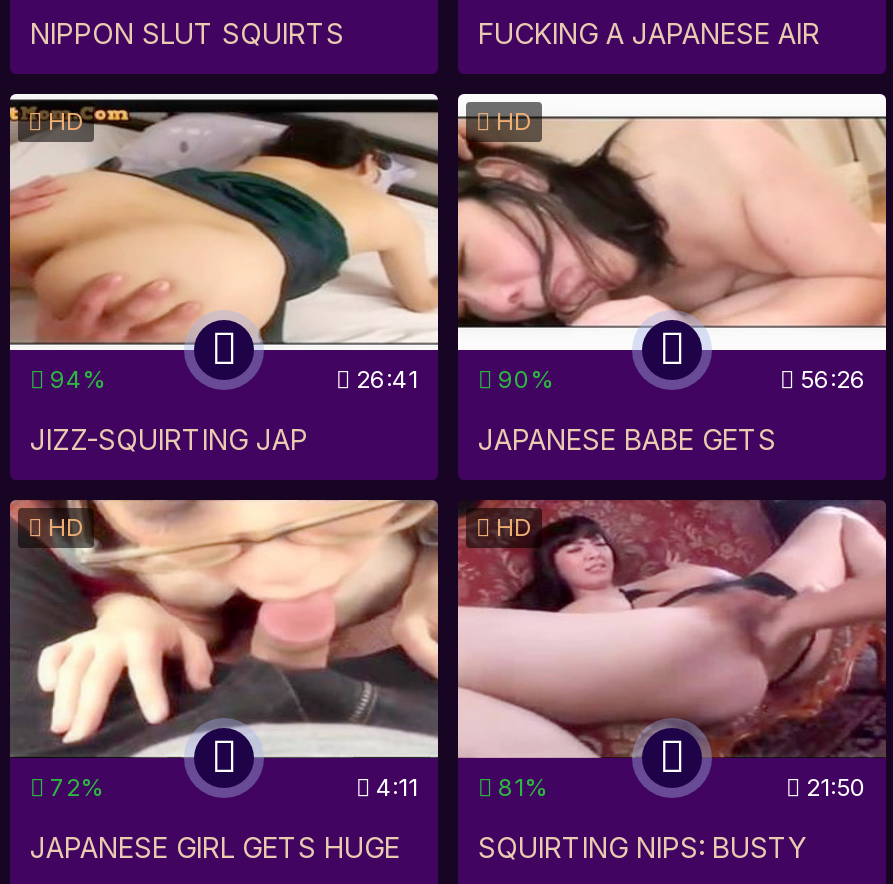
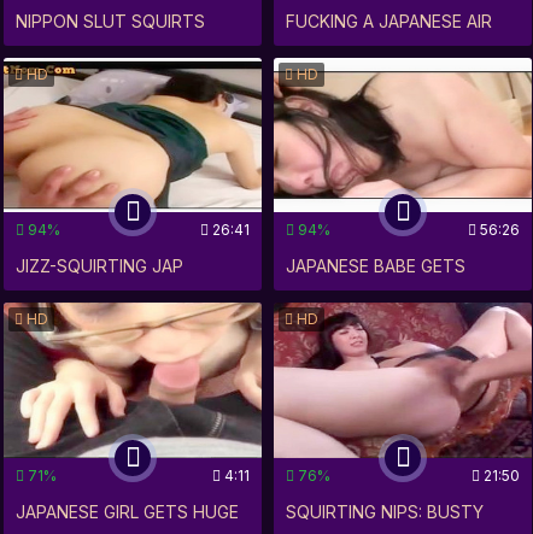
- 90%
+ 94%

- 72%
+ 71%

- 81%
+ 76%
